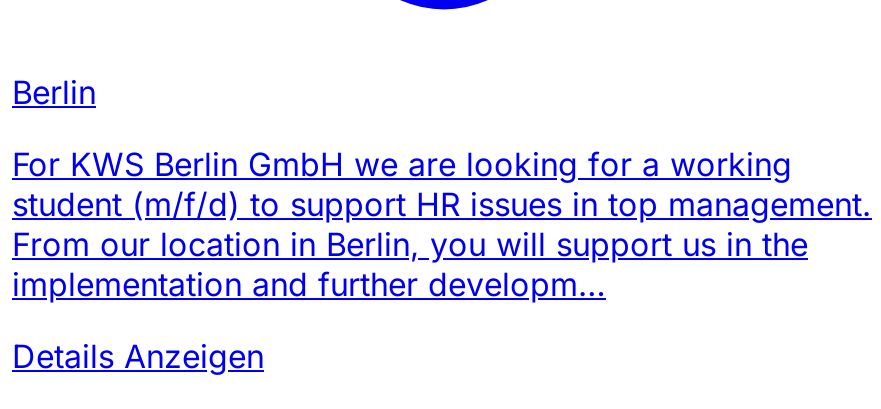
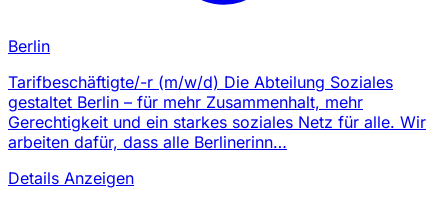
- For KWS Berlin GmbH we are looking for a working
- student (m/f/d) to support HR issues in top management.
- From our location in Berlin, you will support us in the
- implementation and further developm…
+ Tarifbeschäftigte/-r (m/w/d) Die Abteilung Soziales
+ gestaltet Berlin – für mehr Zusammenhalt, mehr
+ Gerechtigkeit und ein starkes soziales Netz für alle. Wir
+ arbeiten dafür, dass alle Berlinerinn…
